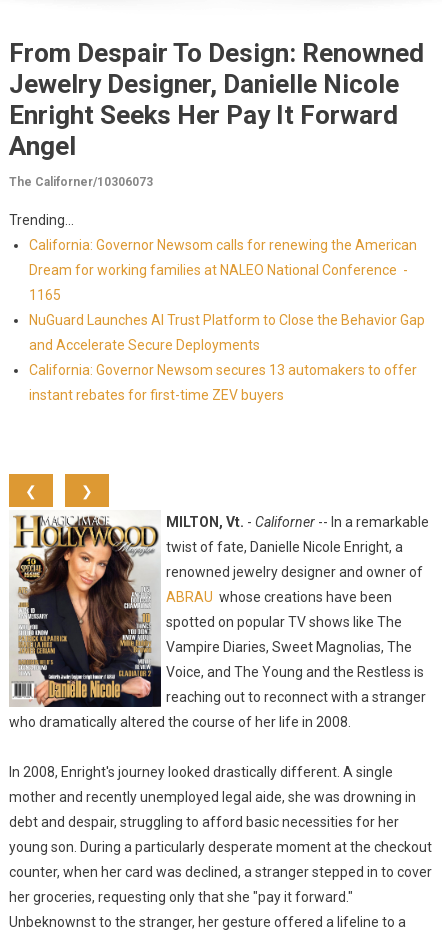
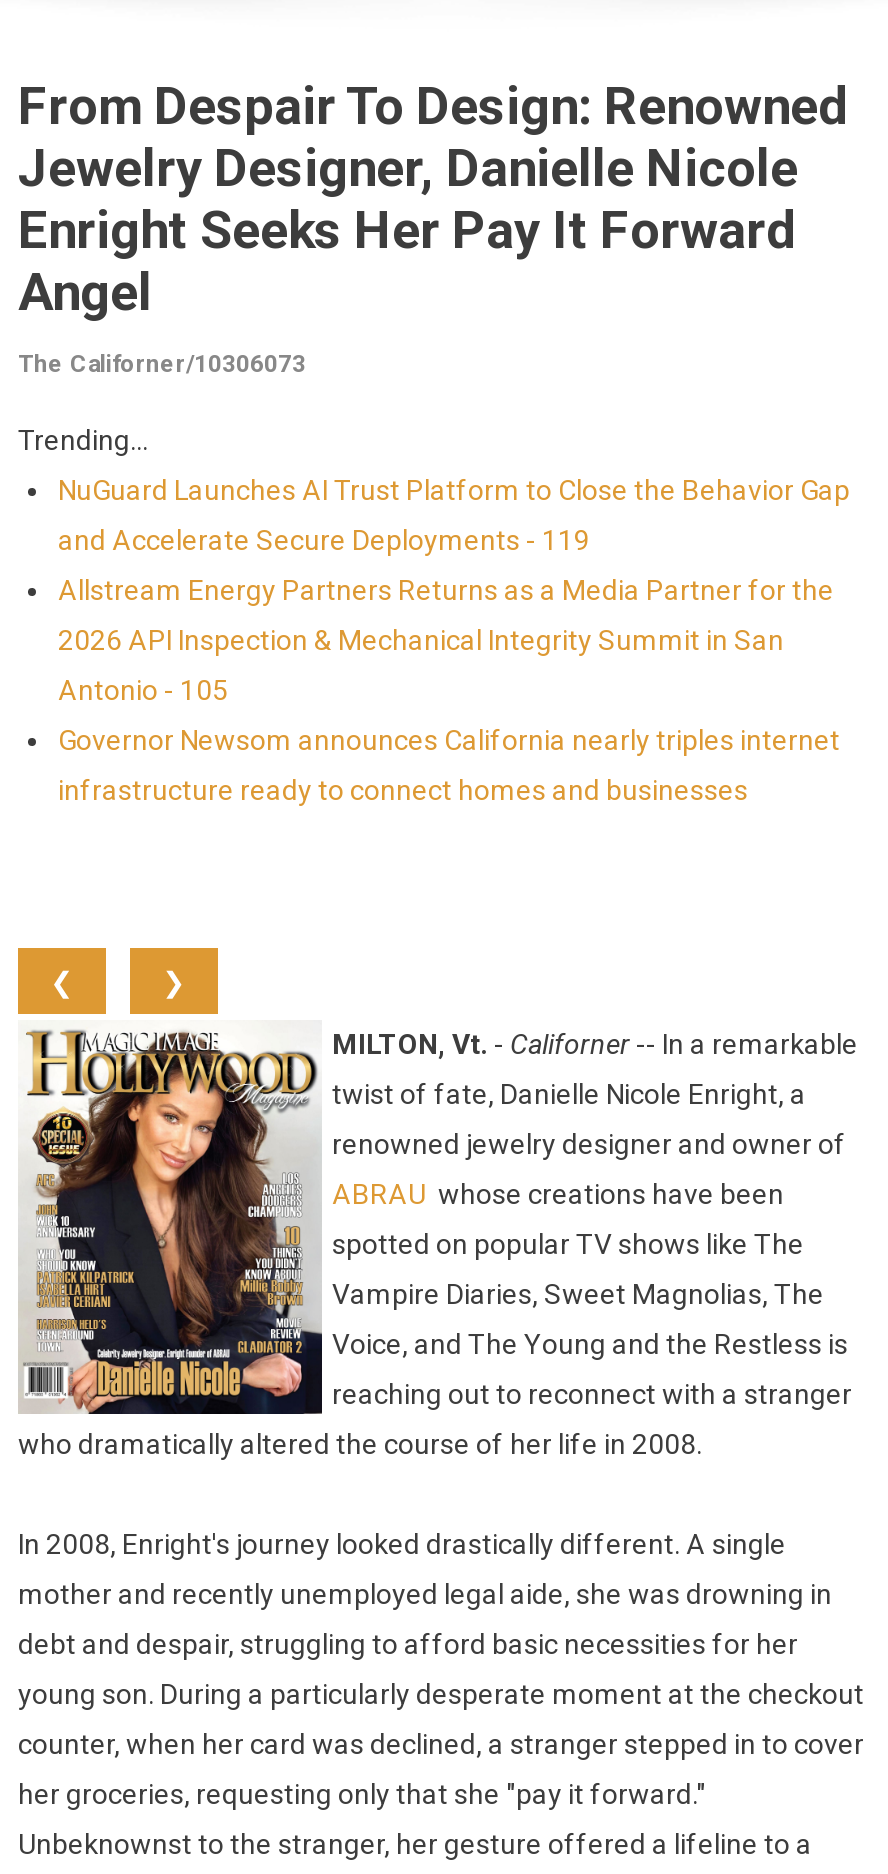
- California: Governor Newsom calls for renewing the American
- Dream for working families at NALEO National Conference -
- 1165

moved up: NuGuard Launches AI Trust Platform to Close the Behavior Gap

- and Accelerate Secure Deployments
- California: Governor Newsom secures 13 automakers to offer
- instant rebates for first-time ZEV buyers
+ and Accelerate Secure Deployments - 119
+ Allstream Energy Partners Returns as a Media Partner for the
+ 2026 API Inspection & Mechanical Integrity Summit in San
+ Antonio - 105
+ Governor Newsom announces California nearly triples internet
+ infrastructure ready to connect homes and businesses
